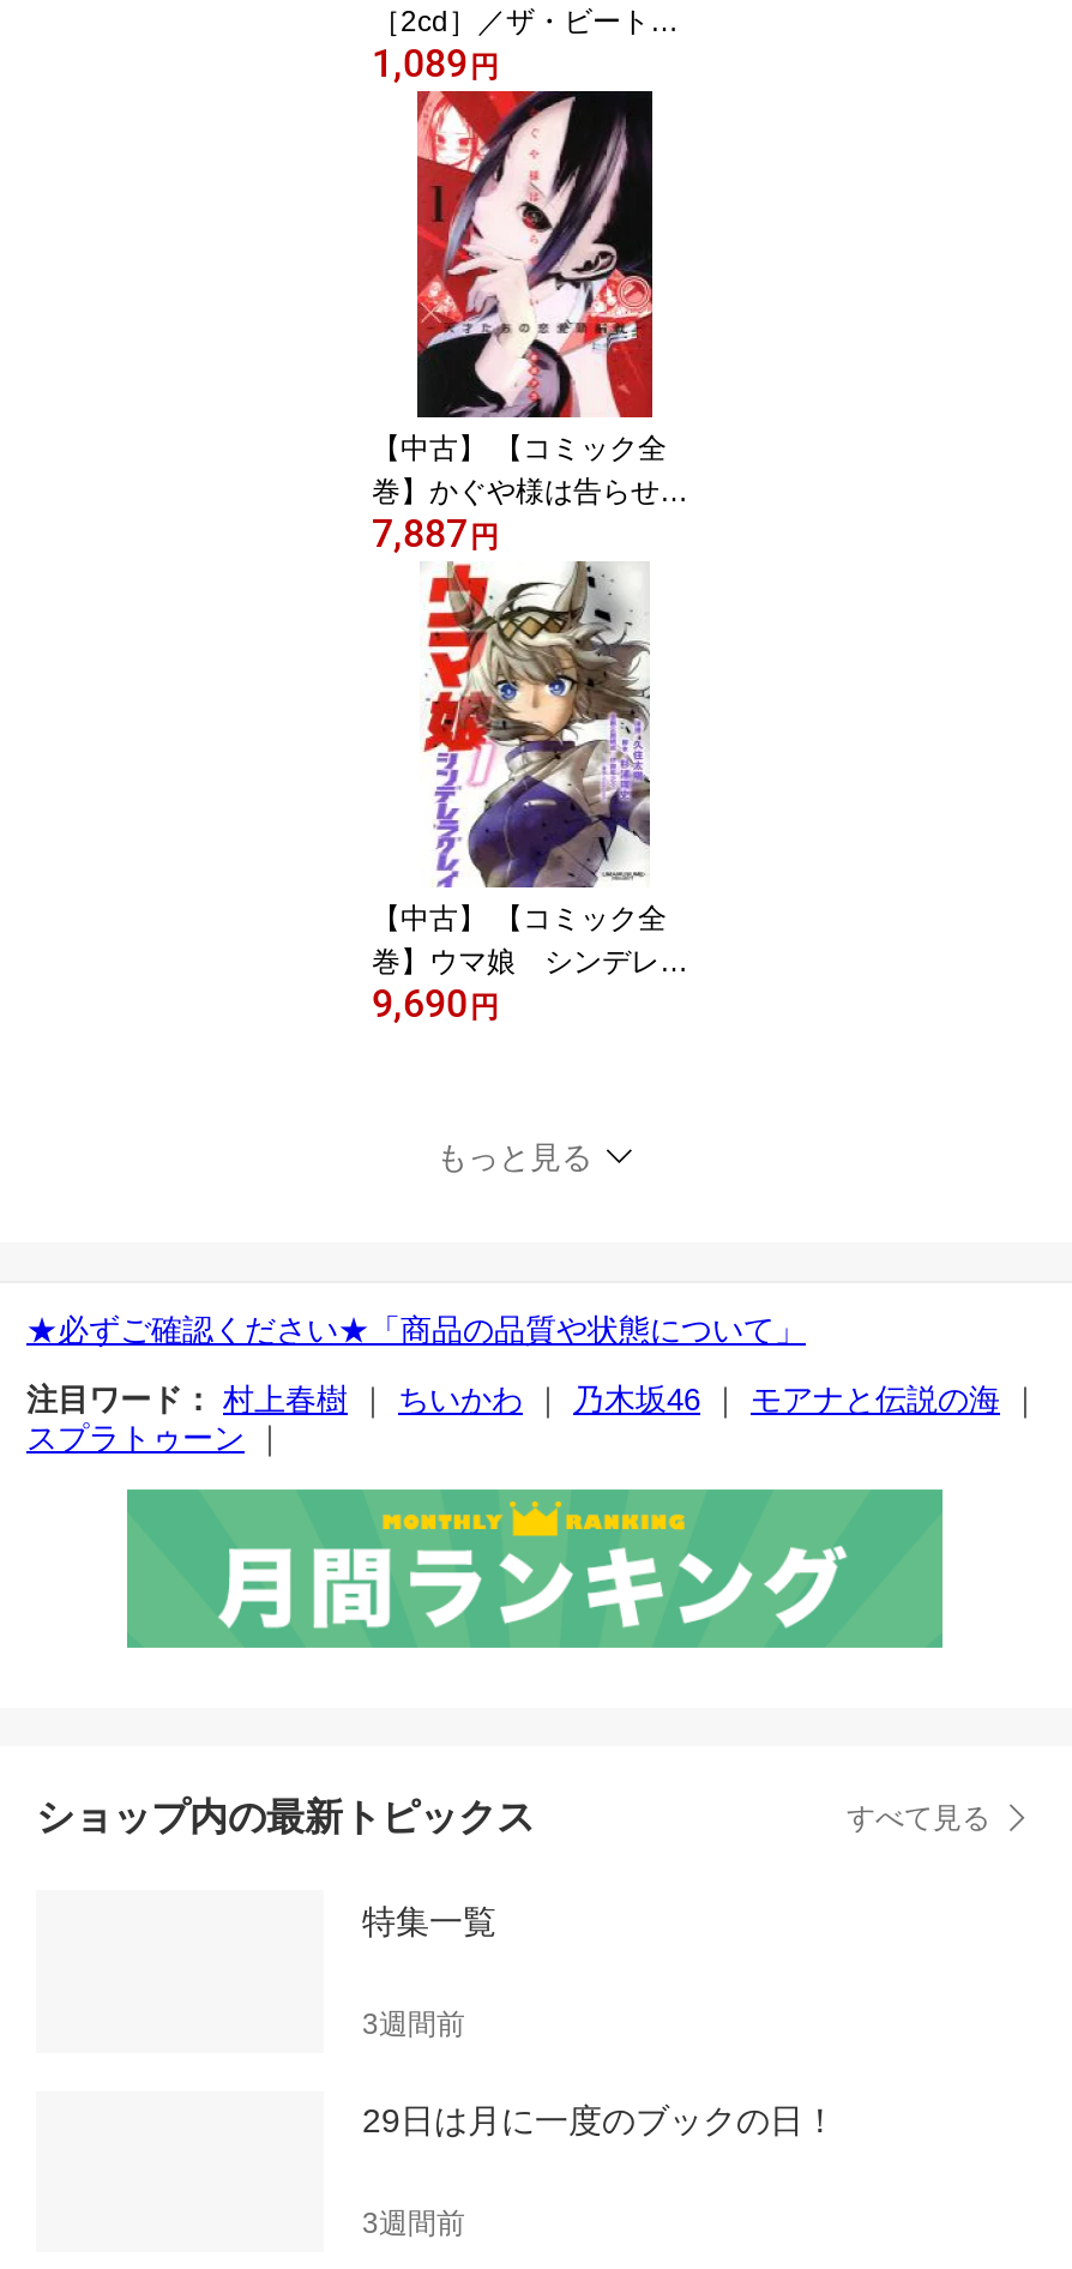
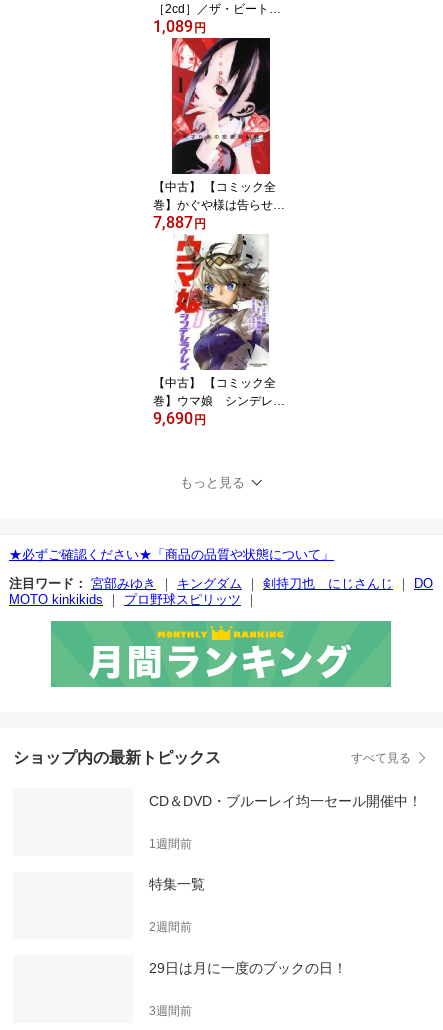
- 注目ワード： 村上春樹｜ちいかわ｜乃木坂46｜モアナと伝説の海｜
- スプラトゥーン｜
+ 注目ワード： 宮部みゆき｜キングダム｜剣持刀也 にじさんじ｜DO
+ MOTO kinkikids｜プロ野球スピリッツ｜

+ CD＆DVD・ブルーレイ均一セール開催中！
+ 1週間前

- 3週間前
+ 2週間前
